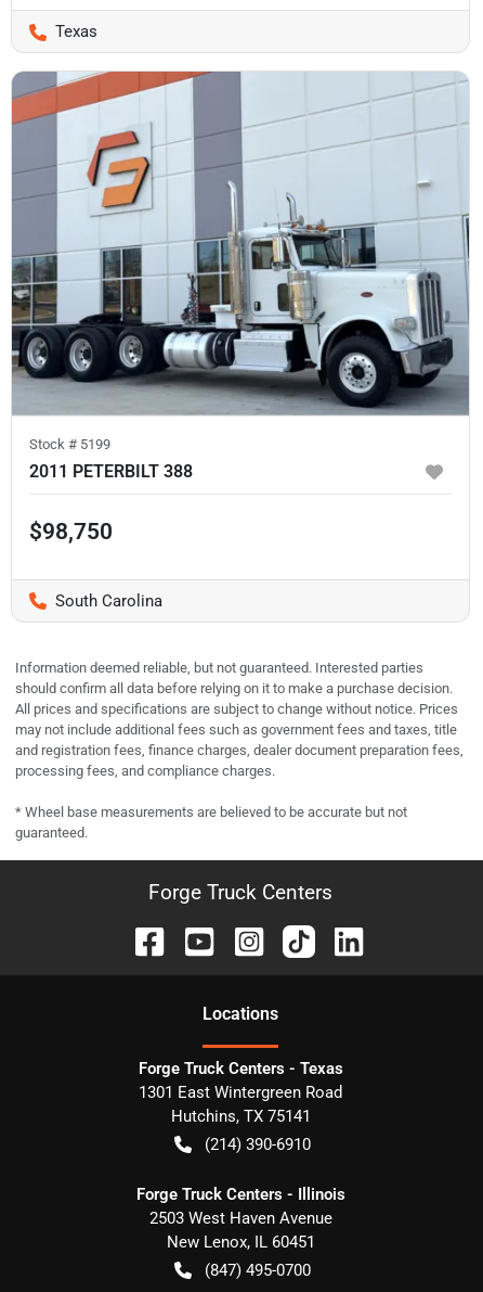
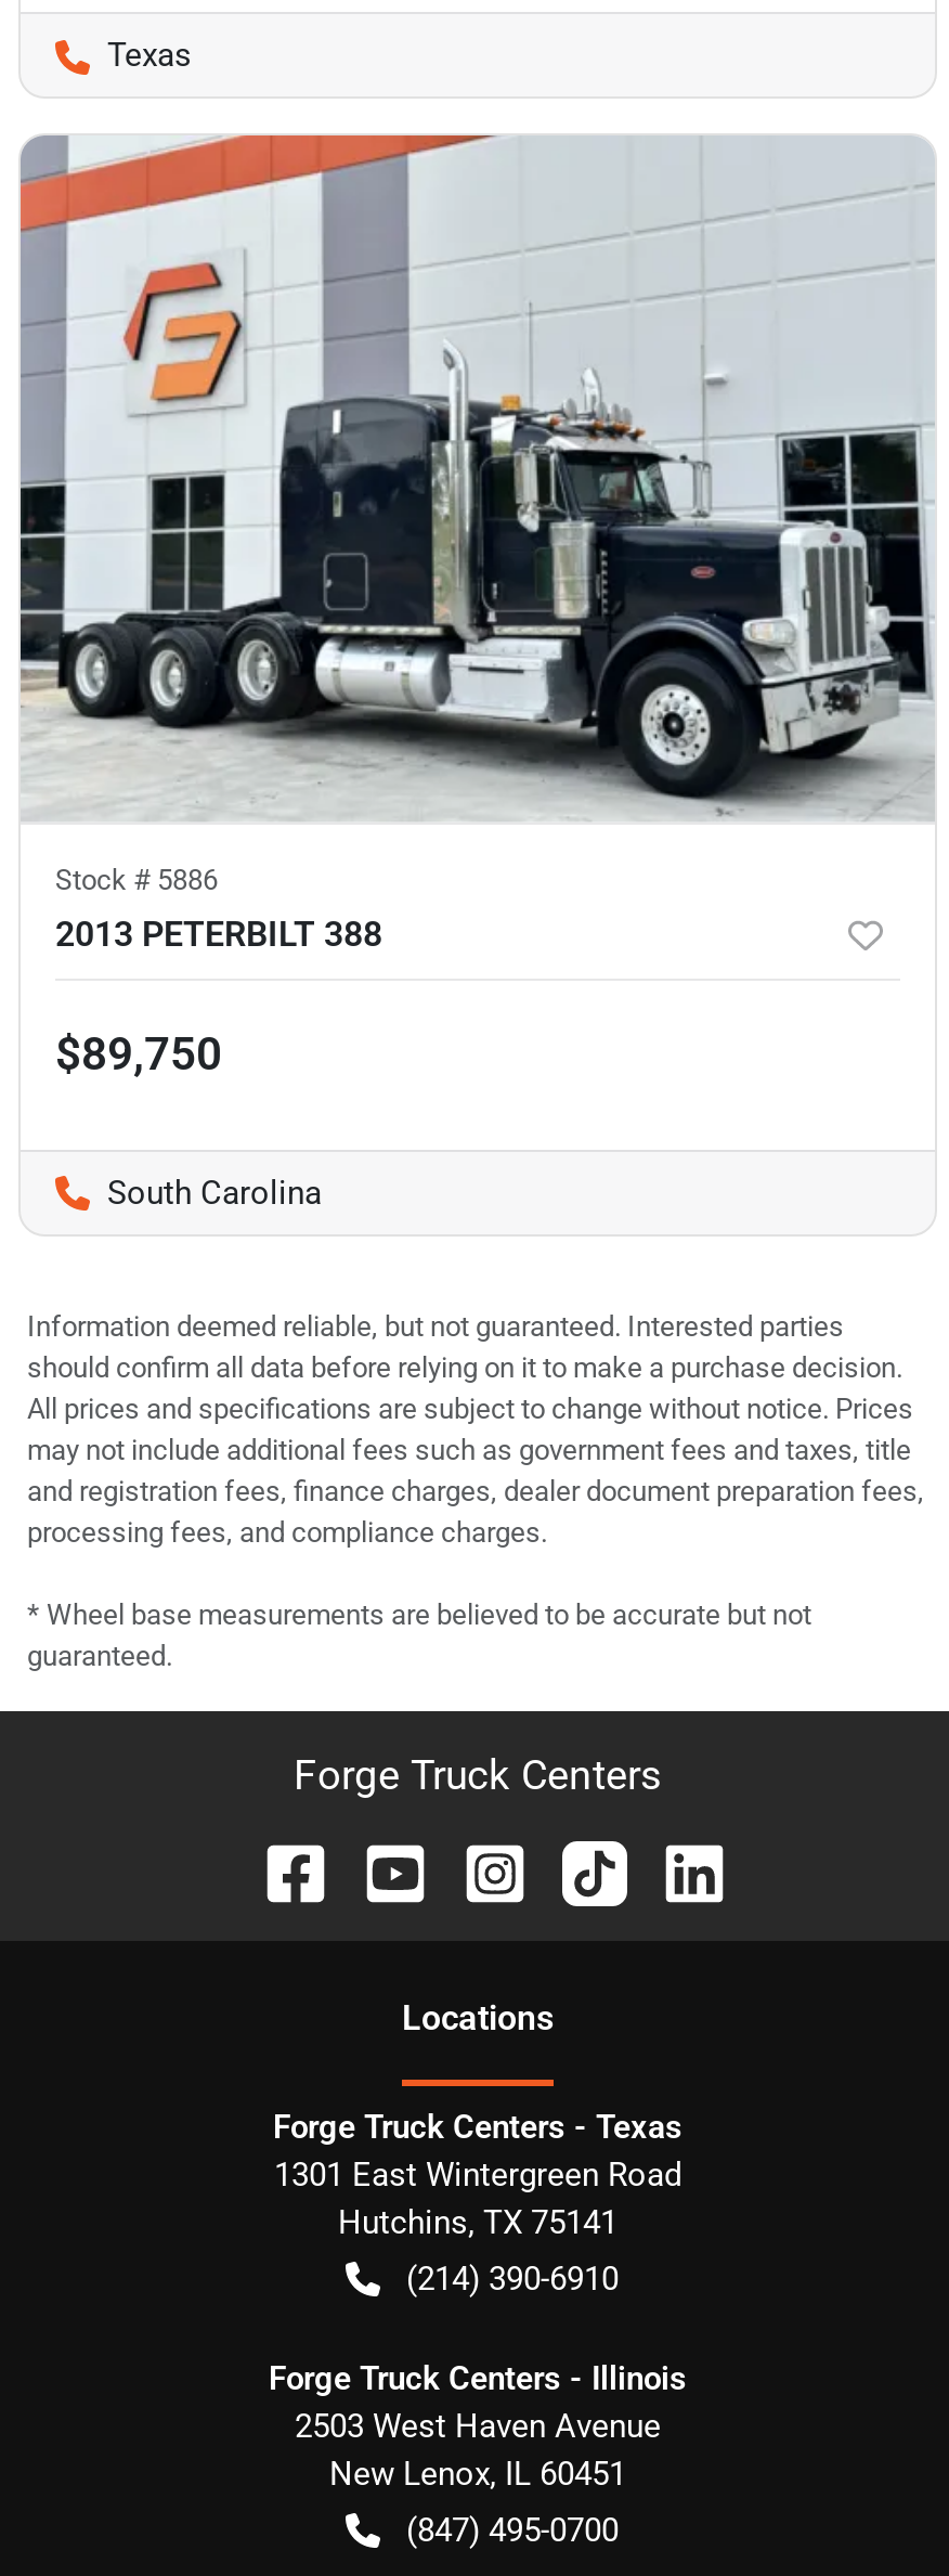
- [image]
- Stock #5199
+ [image]
+ Stock #5886

- 2011 PETERBILT 388
+ 2013 PETERBILT 388

- $98,750
+ $89,750
